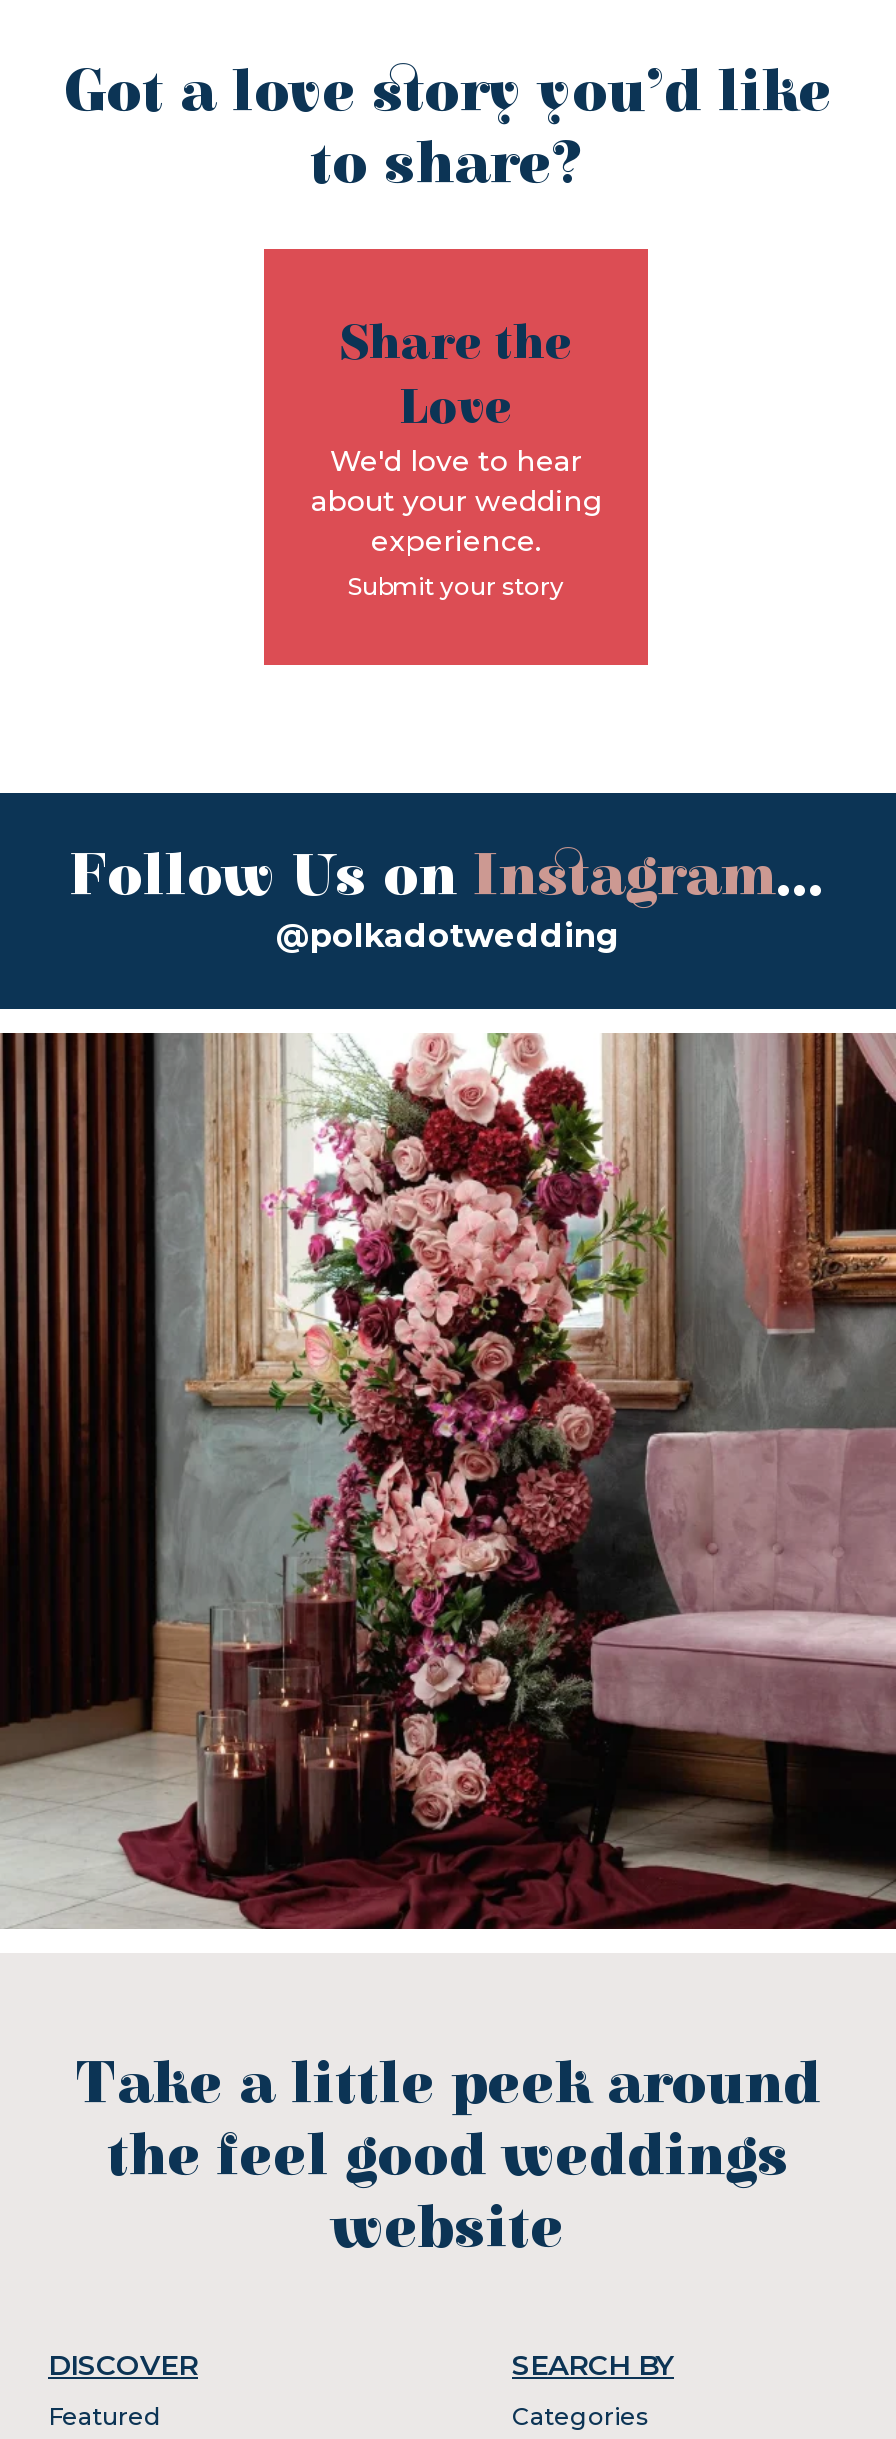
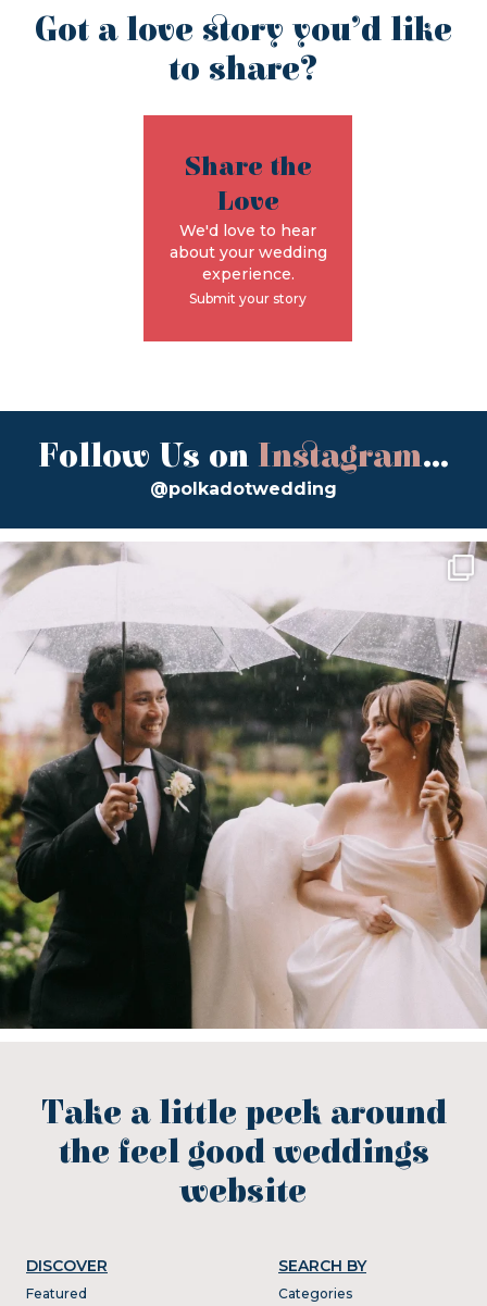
- [image]
+ [image]
